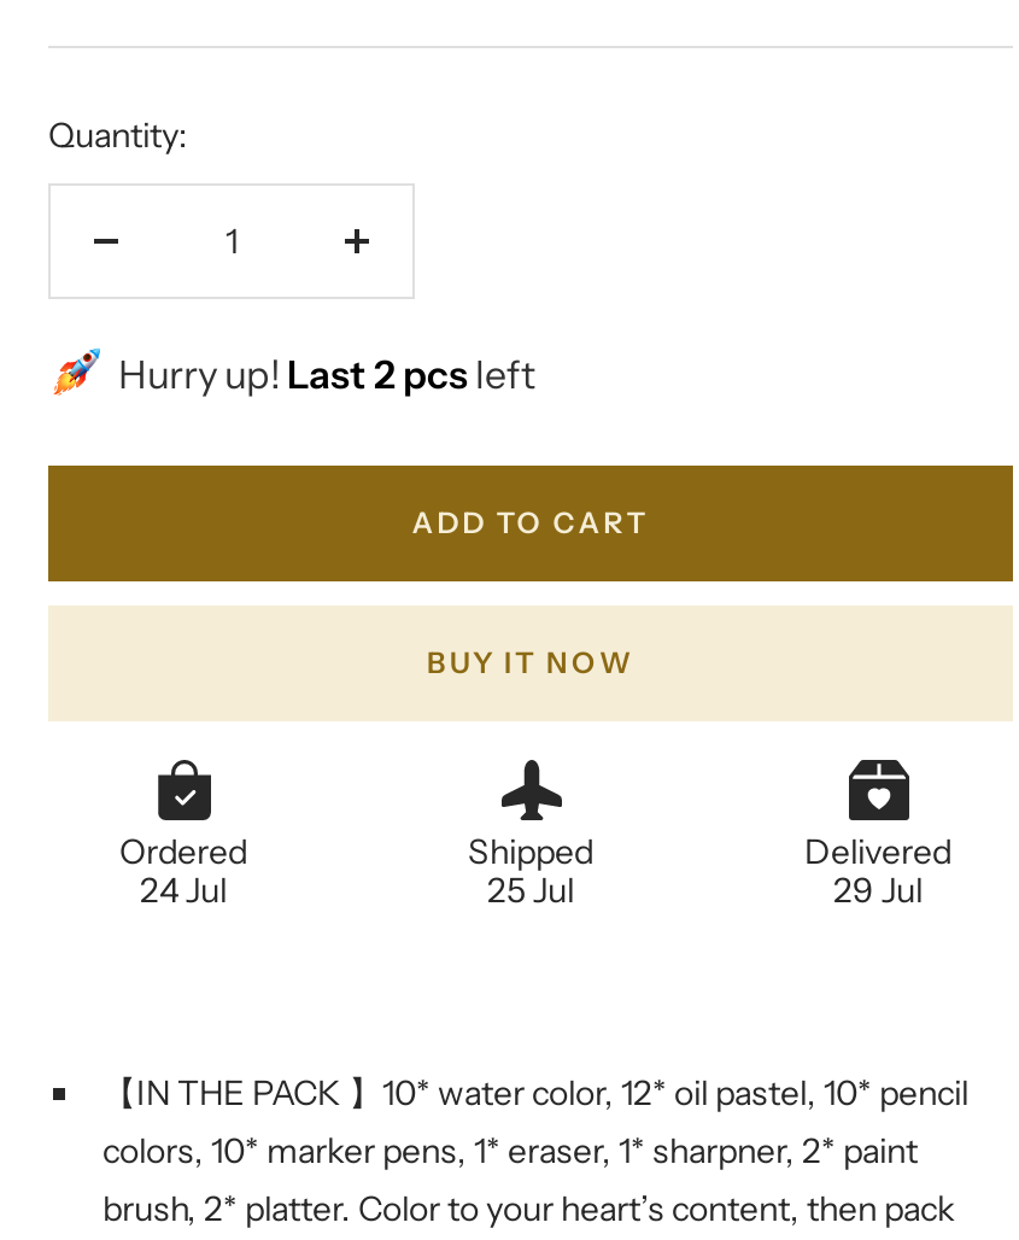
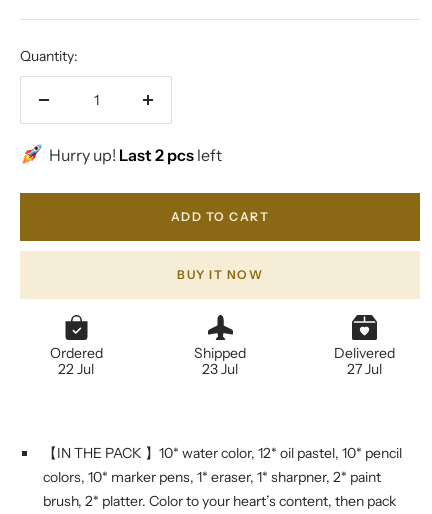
- 24 Jul
+ 22 Jul

- 25 Jul
+ 23 Jul

- 29 Jul
+ 27 Jul
